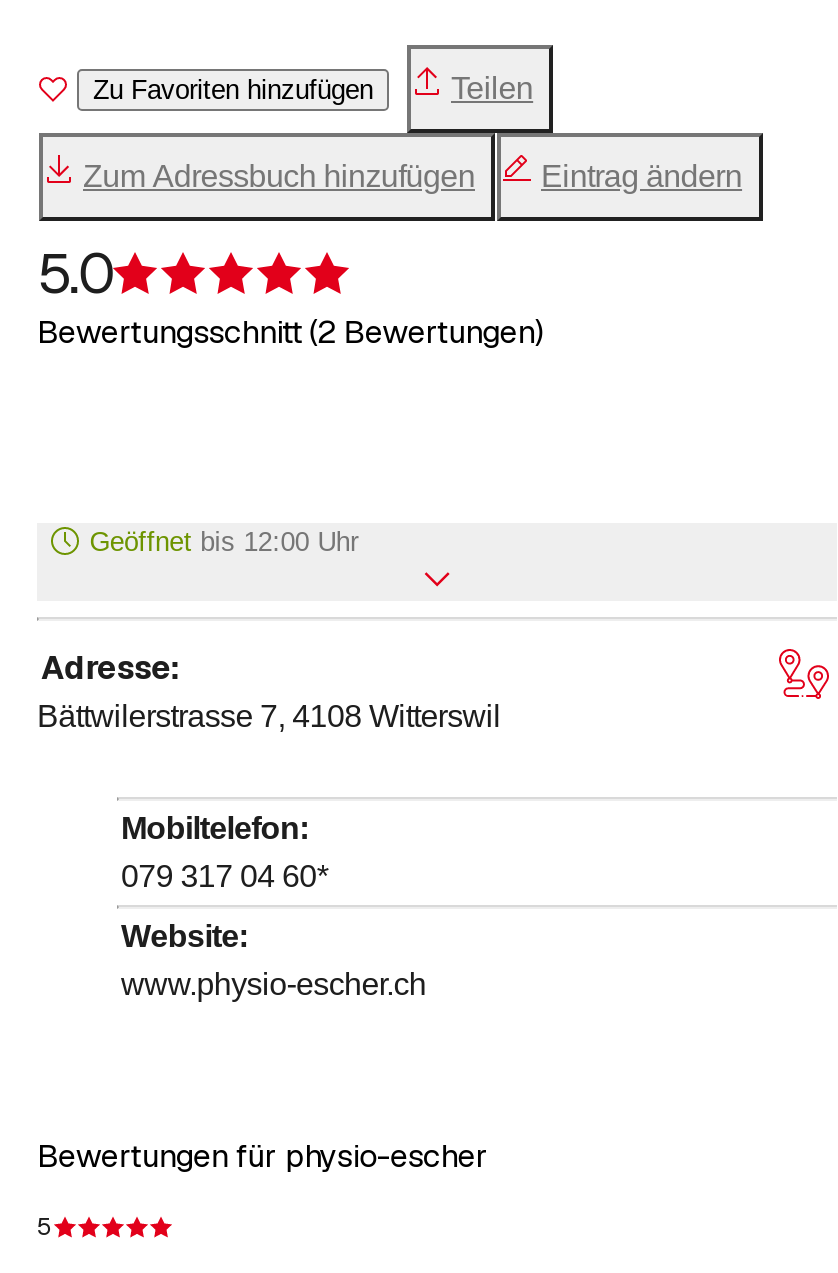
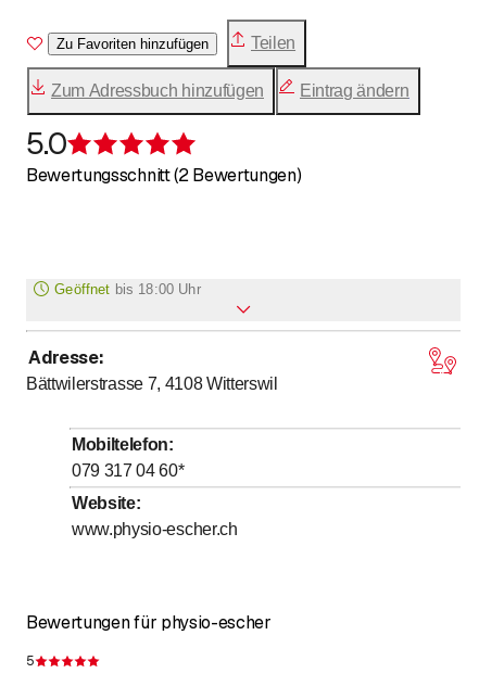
- Geöffnet bis 12:00 Uhr
+ Geöffnet bis 18:00 Uhr
